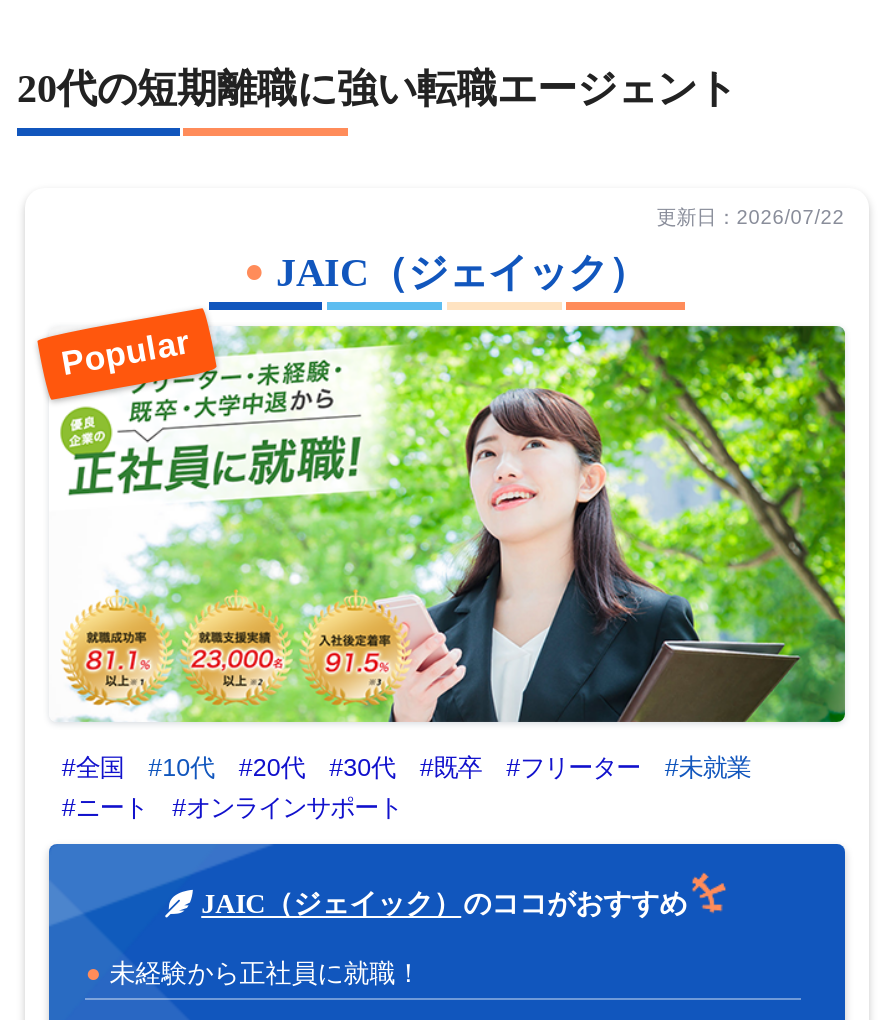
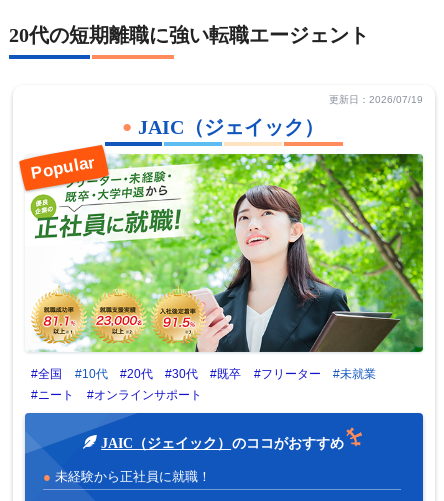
- 更新日：2026/07/22
+ 更新日：2026/07/19
